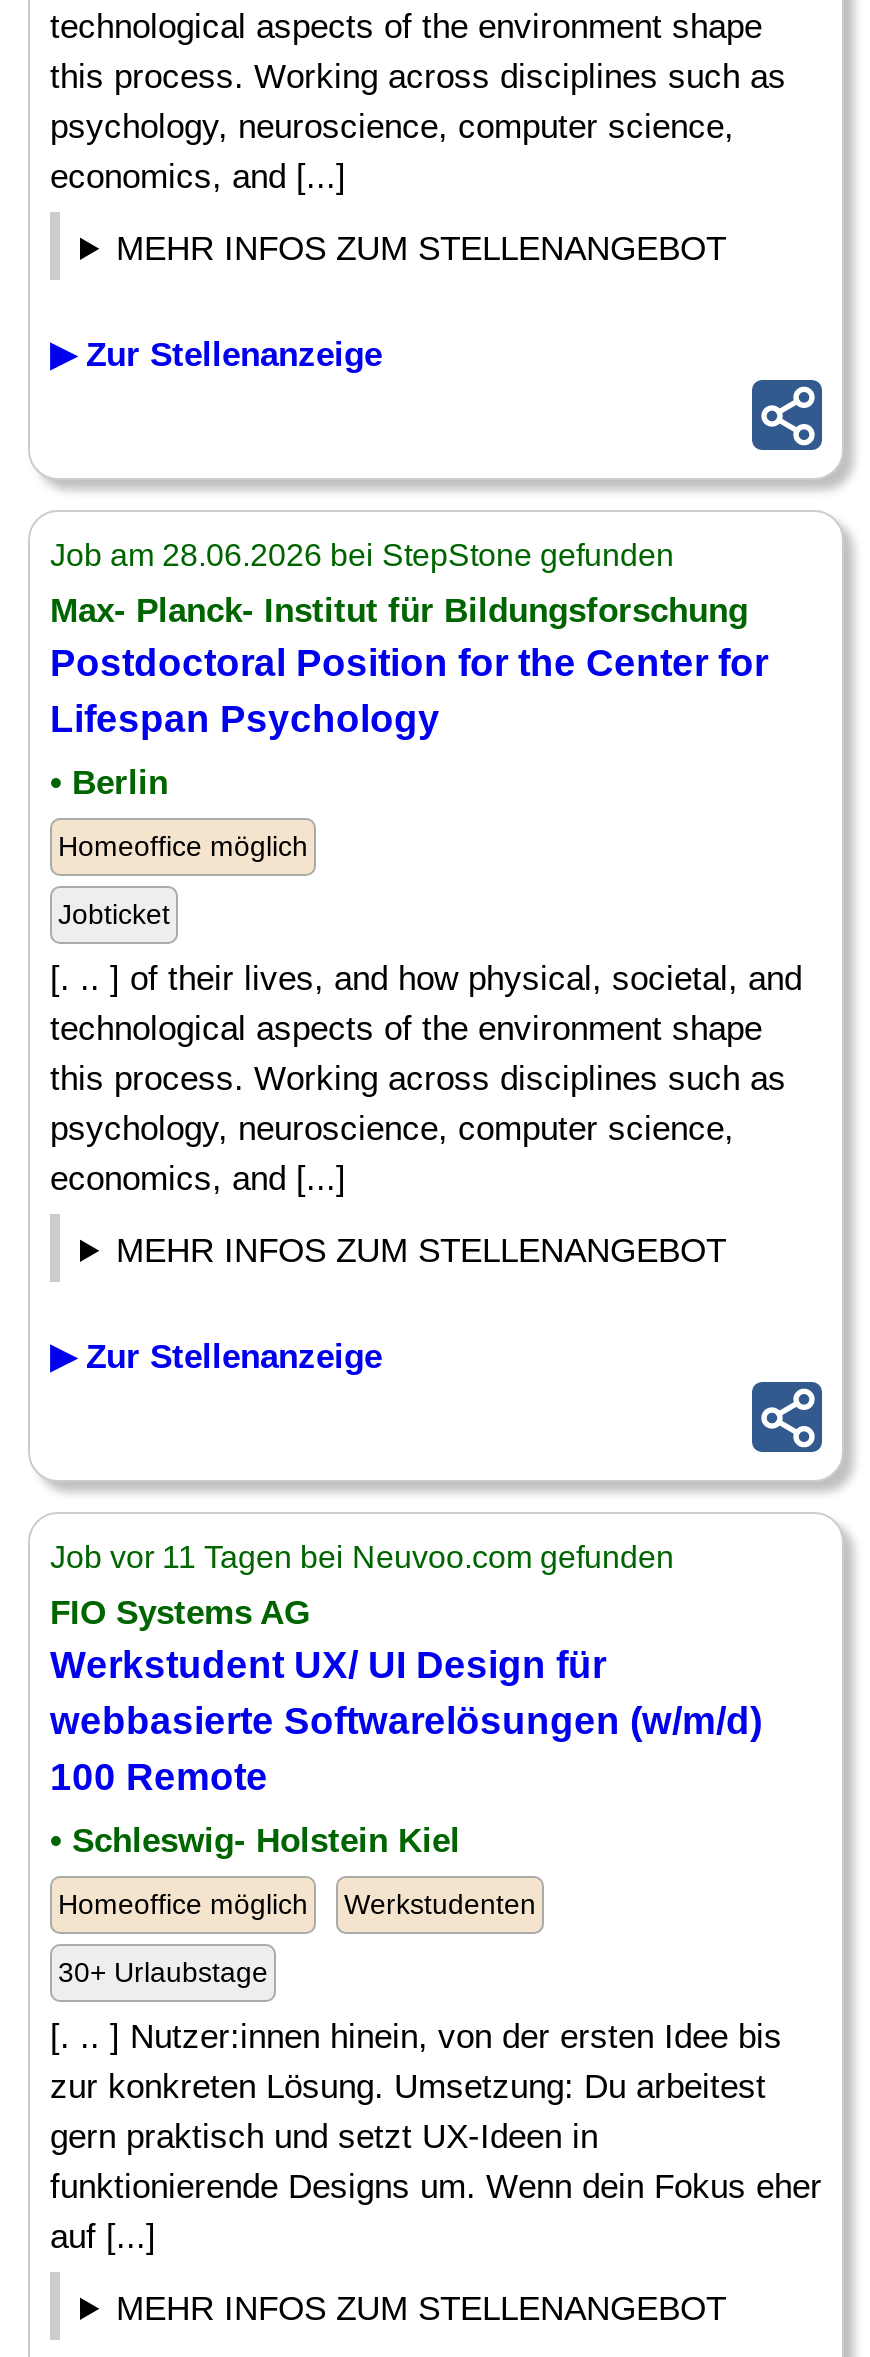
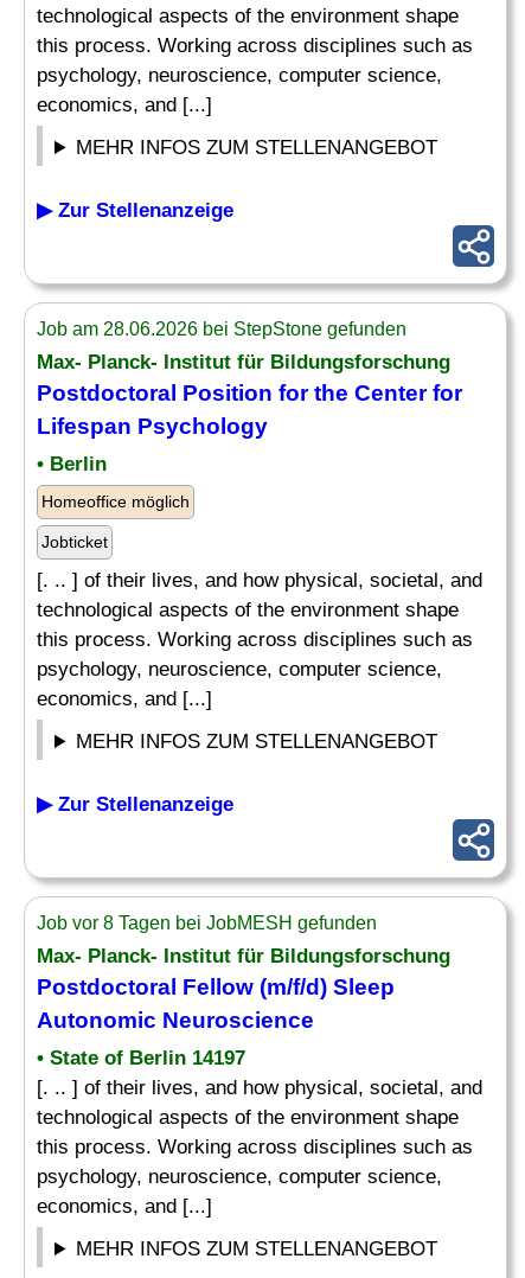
- Job vor 11 Tagen bei Neuvoo.com gefunden
- FIO Systems AG
- Werkstudent UX/ UI Design für
- webbasierte Softwarelösungen (w/m/d)
- 100 Remote
- • Schleswig- Holstein Kiel
- Homeoffice möglich
- Werkstudenten
- 30+ Urlaubstage
- [. .. ] Nutzer:innen hinein, von der ersten Idee bis
- zur konkreten Lösung. Umsetzung: Du arbeitest
- gern praktisch und setzt UX-Ideen in
- funktionierende Designs um. Wenn dein Fokus eher
- auf [...]
+ Job vor 8 Tagen bei JobMESH gefunden
+ Max- Planck- Institut für Bildungsforschung
+ Postdoctoral Fellow (m/f/d) Sleep
+ Autonomic Neuroscience
+ • State of Berlin 14197
+ [. .. ] of their lives, and how physical, societal, and
+ technological aspects of the environment shape
+ this process. Working across disciplines such as
+ psychology, neuroscience, computer science,
+ economics, and [...]
